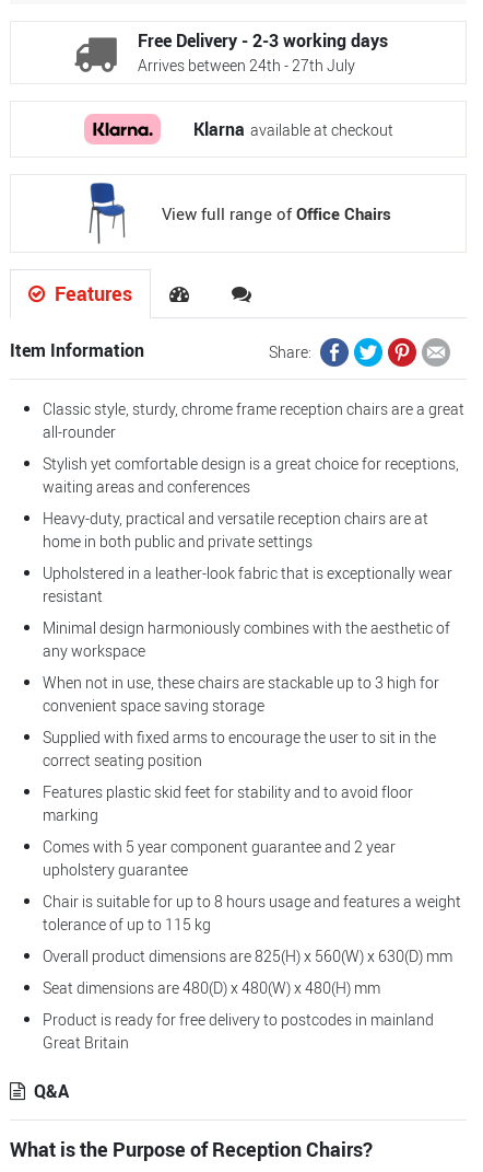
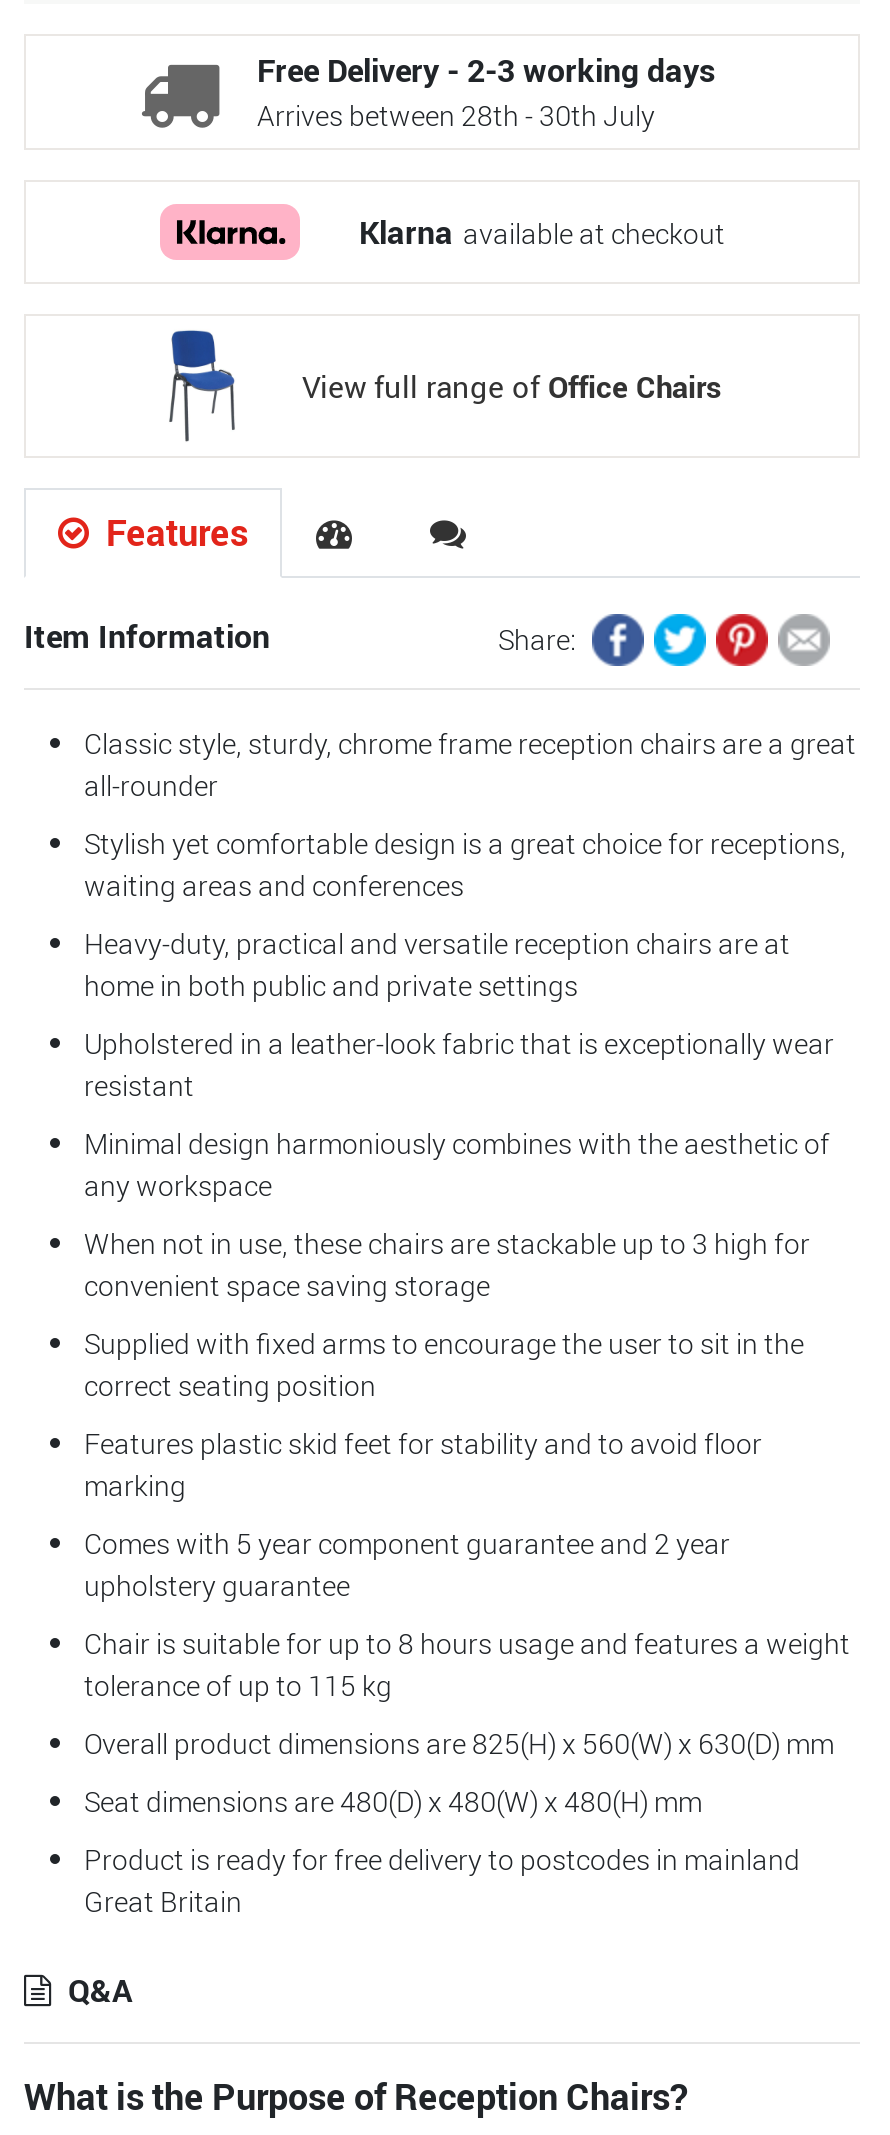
- Arrives between 24th - 27th July
+ Arrives between 28th - 30th July
